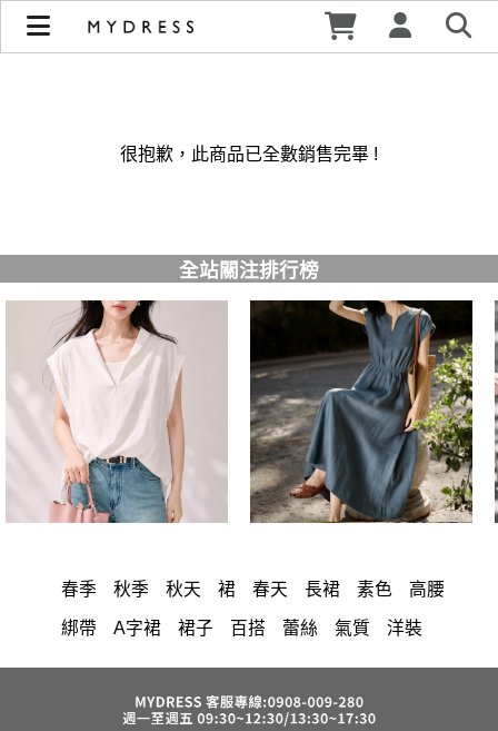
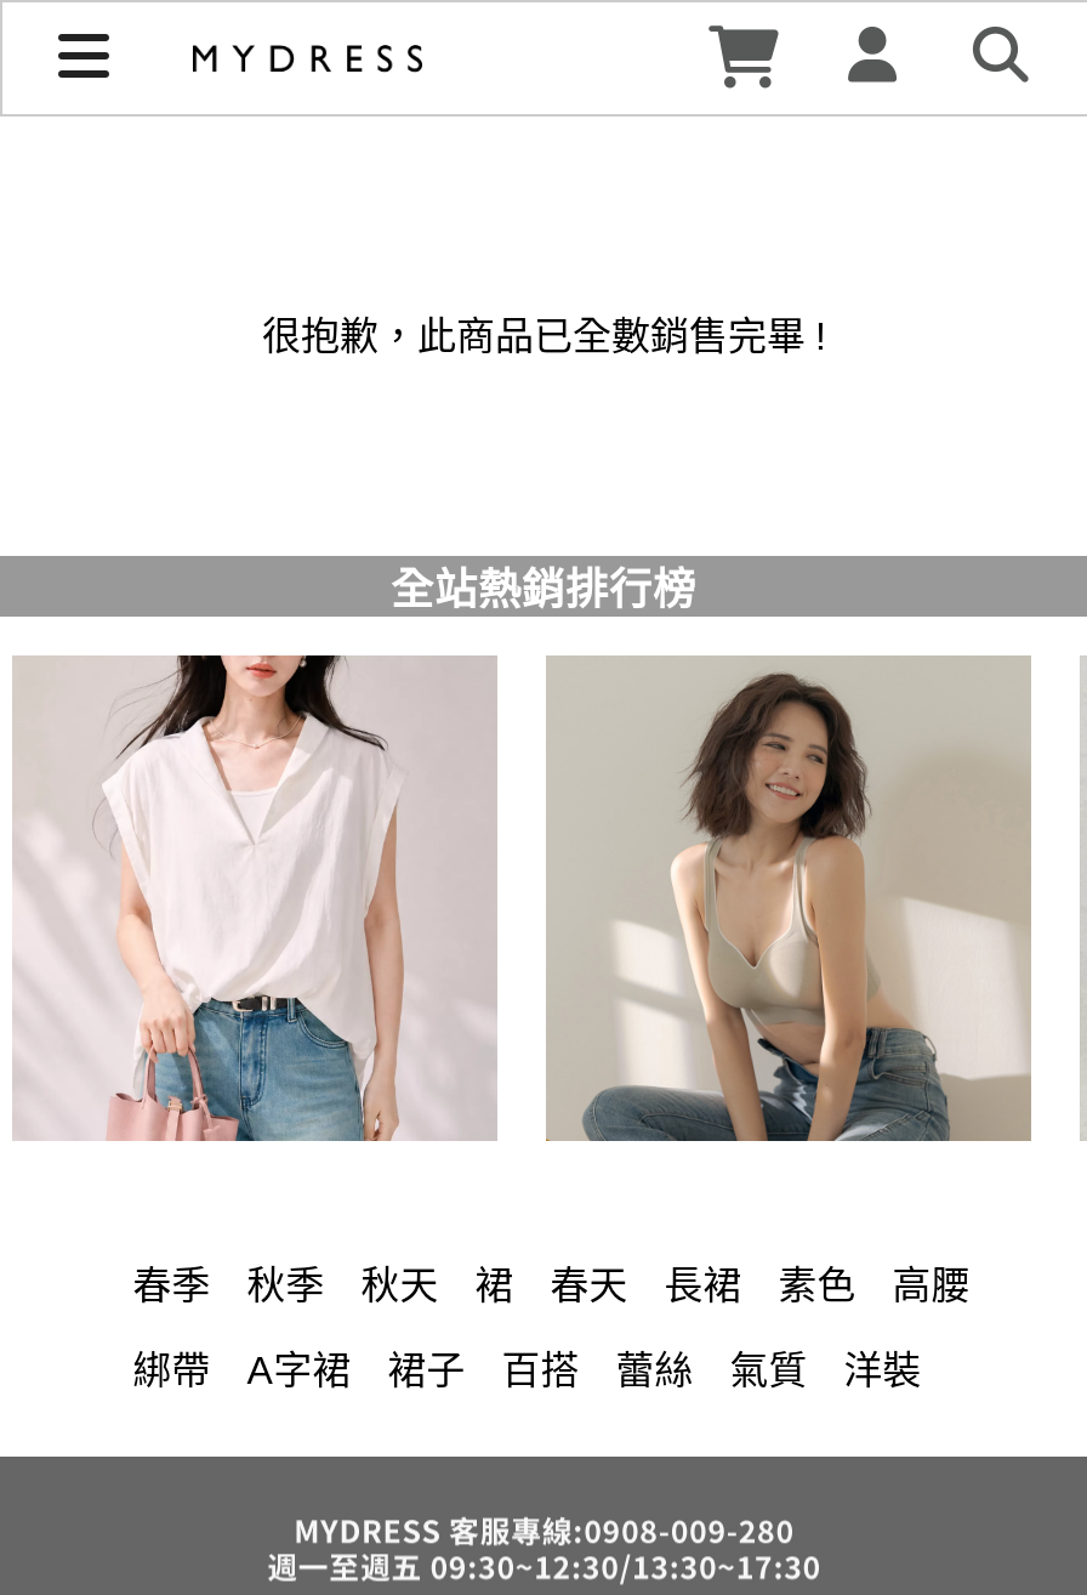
- 全站關注排行榜
+ 全站熱銷排行榜

- [image]
+ [image]
